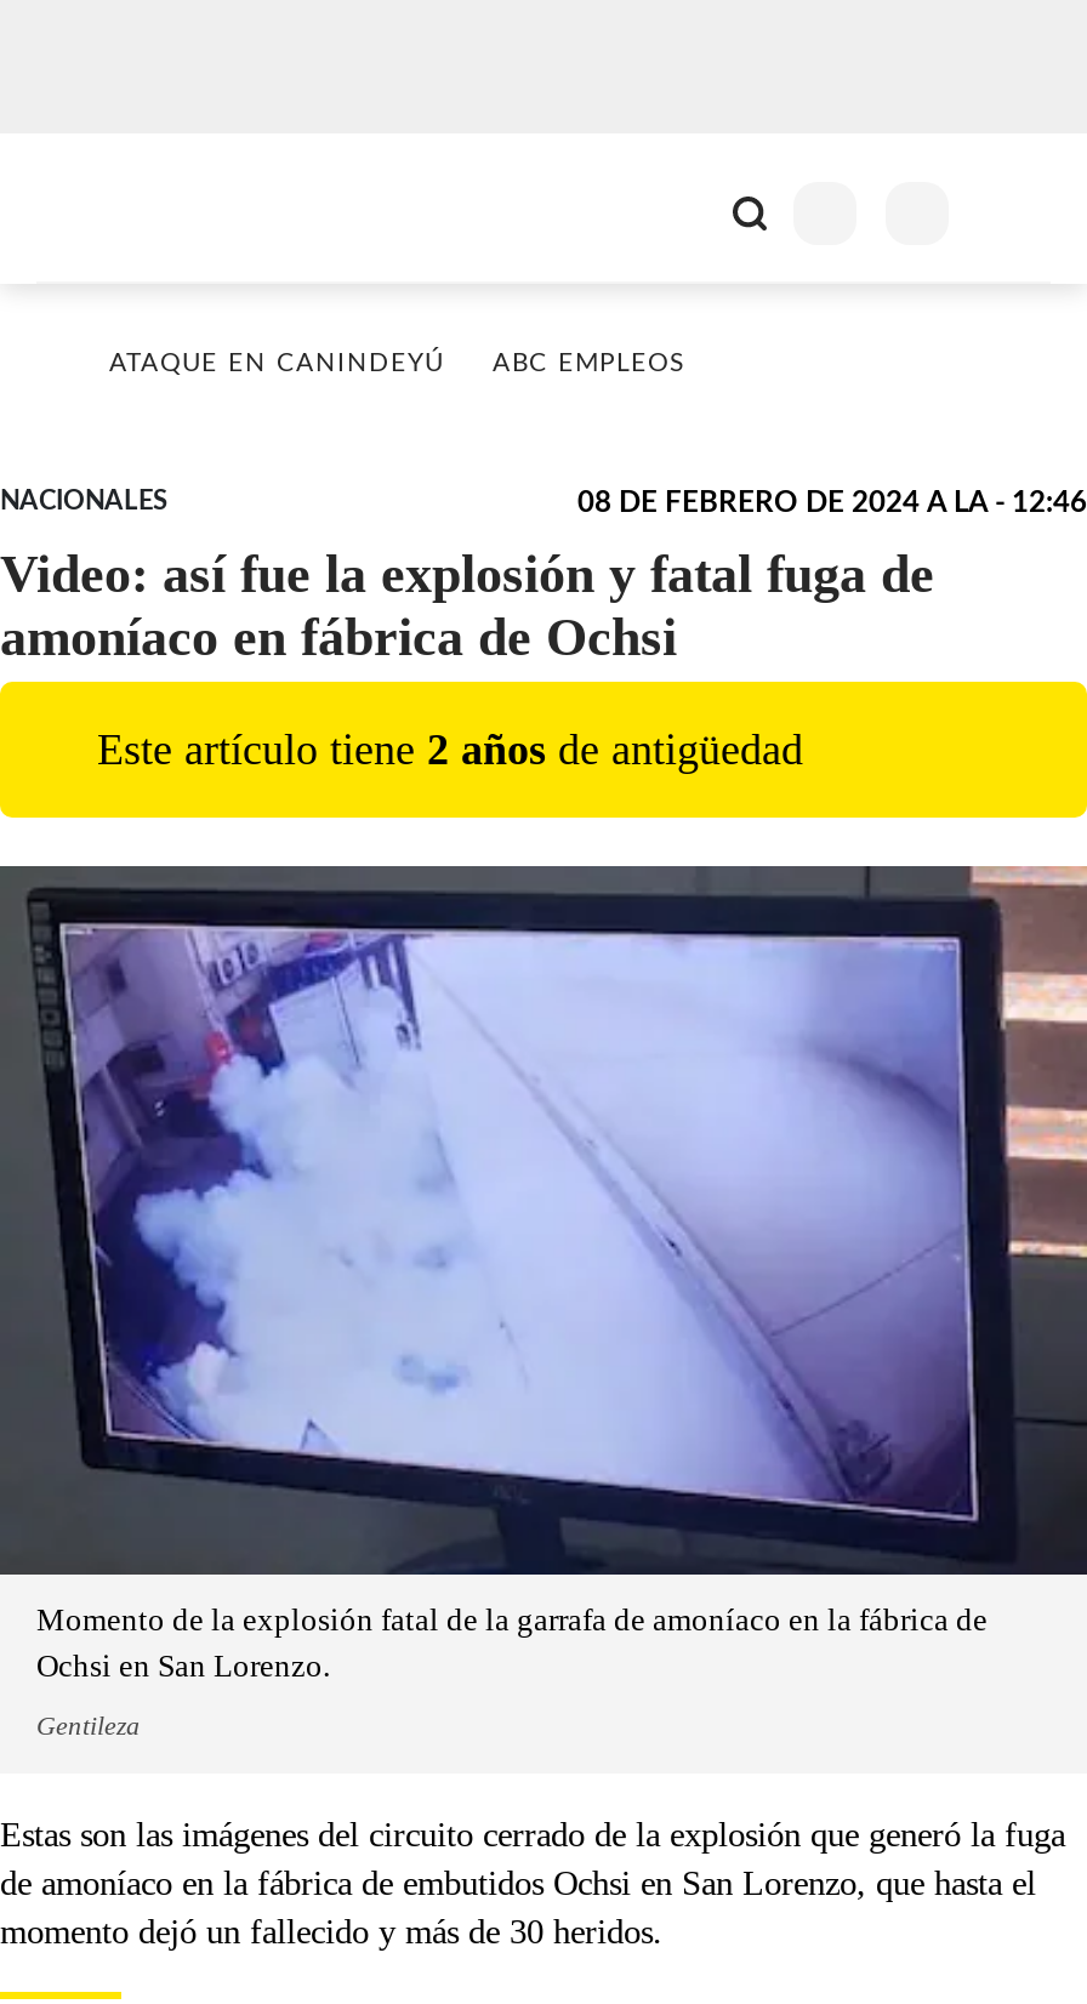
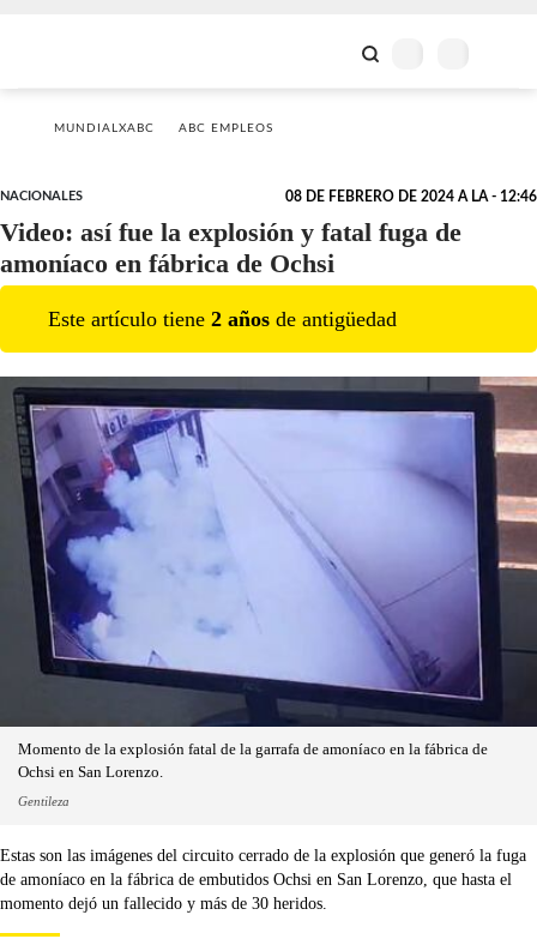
- ATAQUE EN CANINDEYÚ
+ MUNDIALXABC
